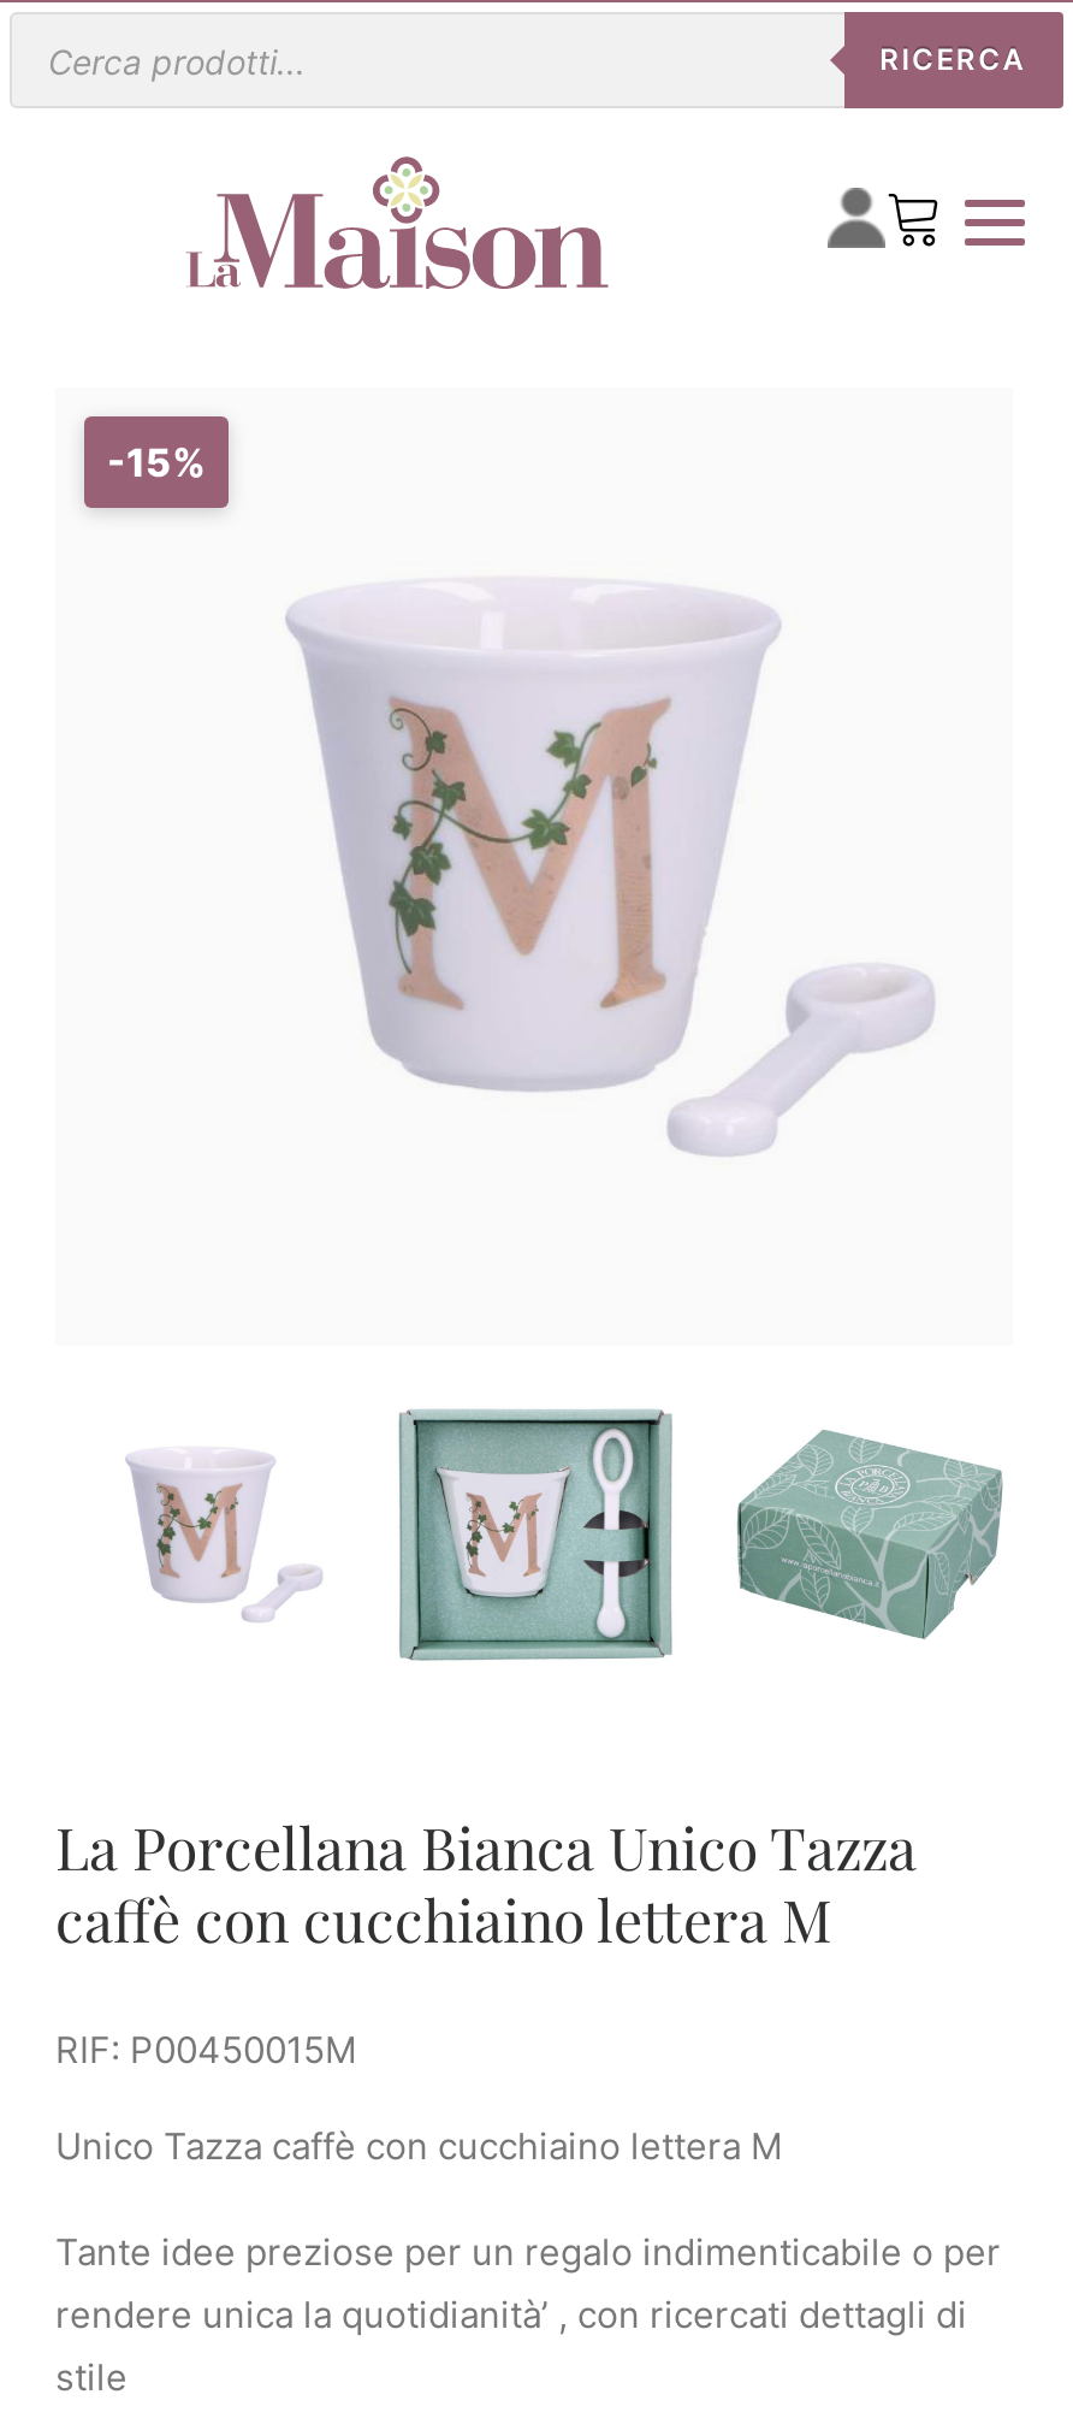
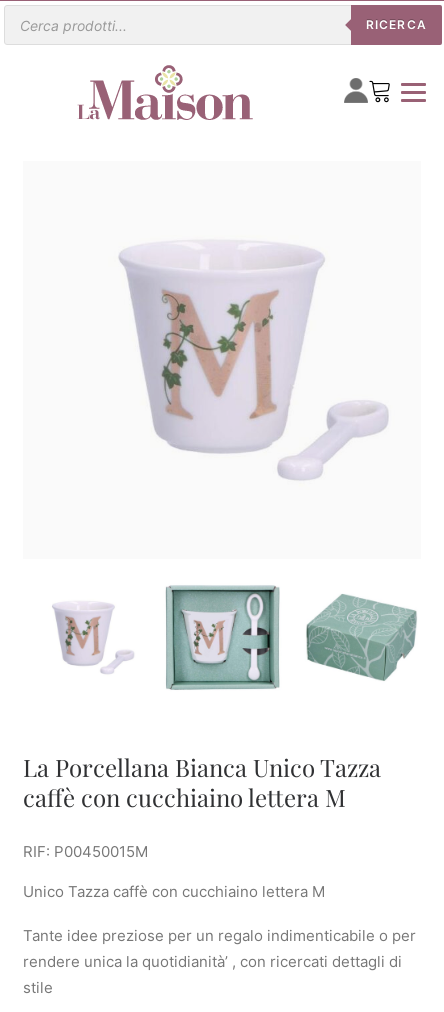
- -15%
